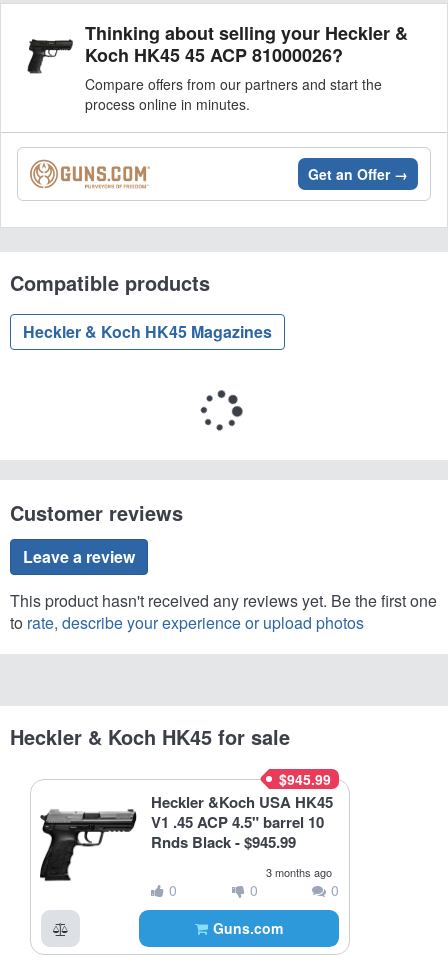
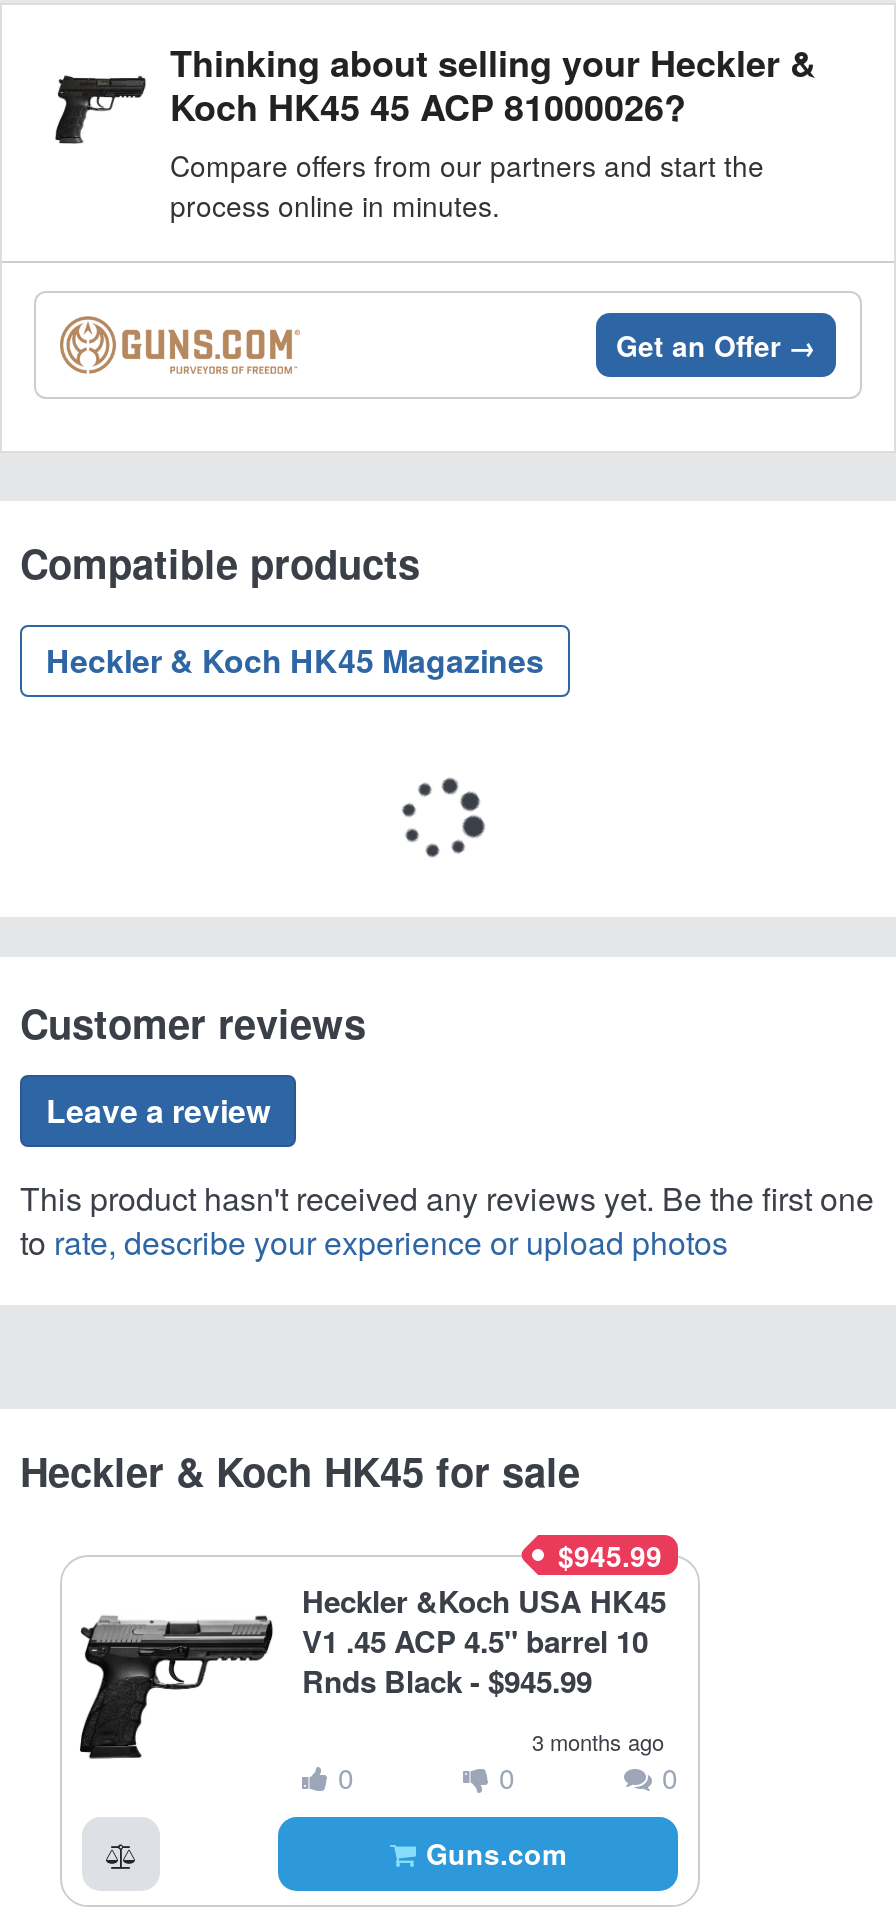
- [image]
+ [image]
